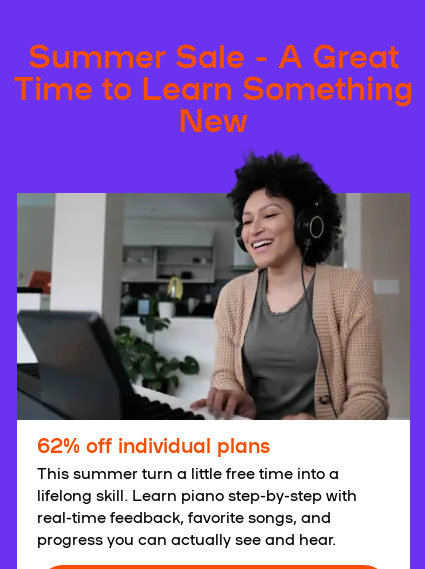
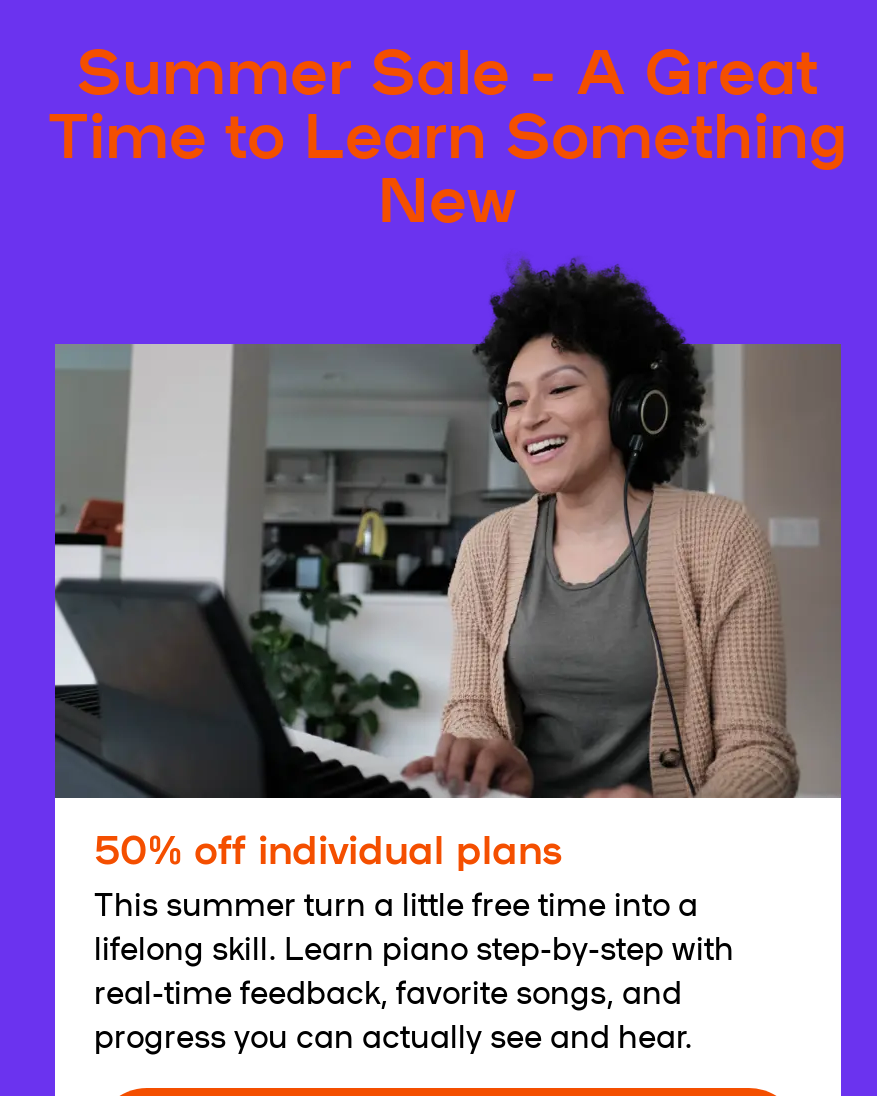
- 62% off individual plans
+ 50% off individual plans
